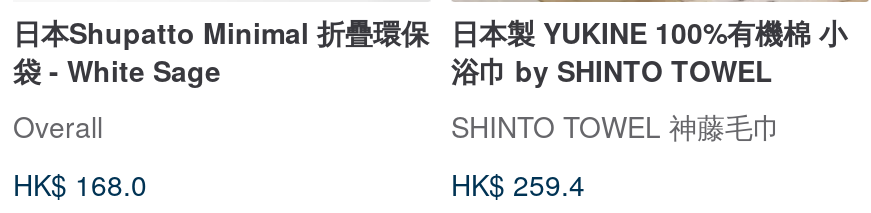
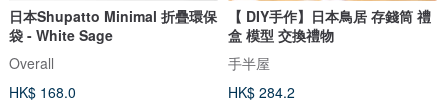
- 日本製 YUKINE 100%有機棉 小
- 浴巾 by SHINTO TOWEL
- SHINTO TOWEL 神藤毛巾
- HK$ 259.4
+ 【 DIY手作】日本鳥居 存錢筒 禮
+ 盒 模型 交換禮物
+ 手半屋
+ HK$ 284.2
